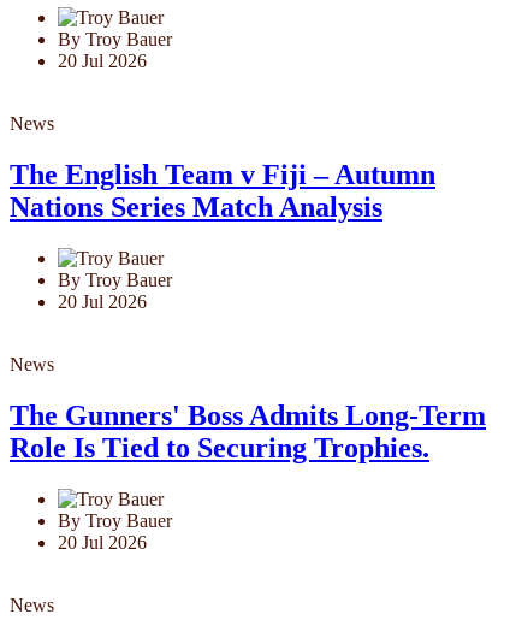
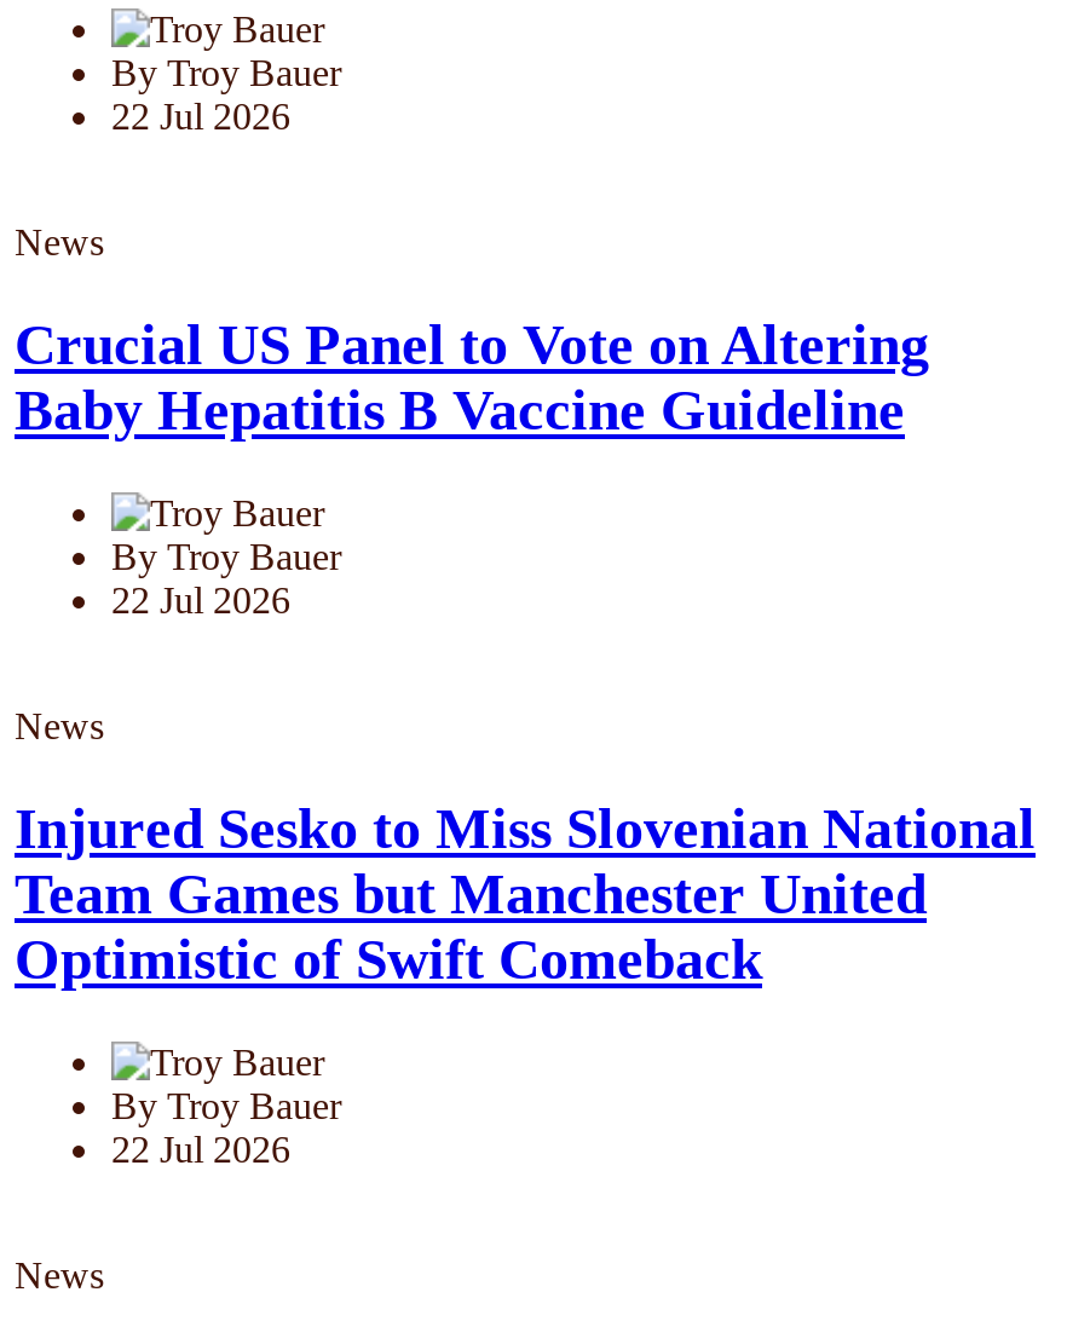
- 20 Jul 2026
+ 22 Jul 2026

- The English Team v Fiji – Autumn
- Nations Series Match Analysis
+ Crucial US Panel to Vote on Altering
+ Baby Hepatitis B Vaccine Guideline

- 20 Jul 2026
+ 22 Jul 2026

- The Gunners' Boss Admits Long-Term
- Role Is Tied to Securing Trophies.
+ Injured Sesko to Miss Slovenian National
+ Team Games but Manchester United
+ Optimistic of Swift Comeback

- 20 Jul 2026
+ 22 Jul 2026
